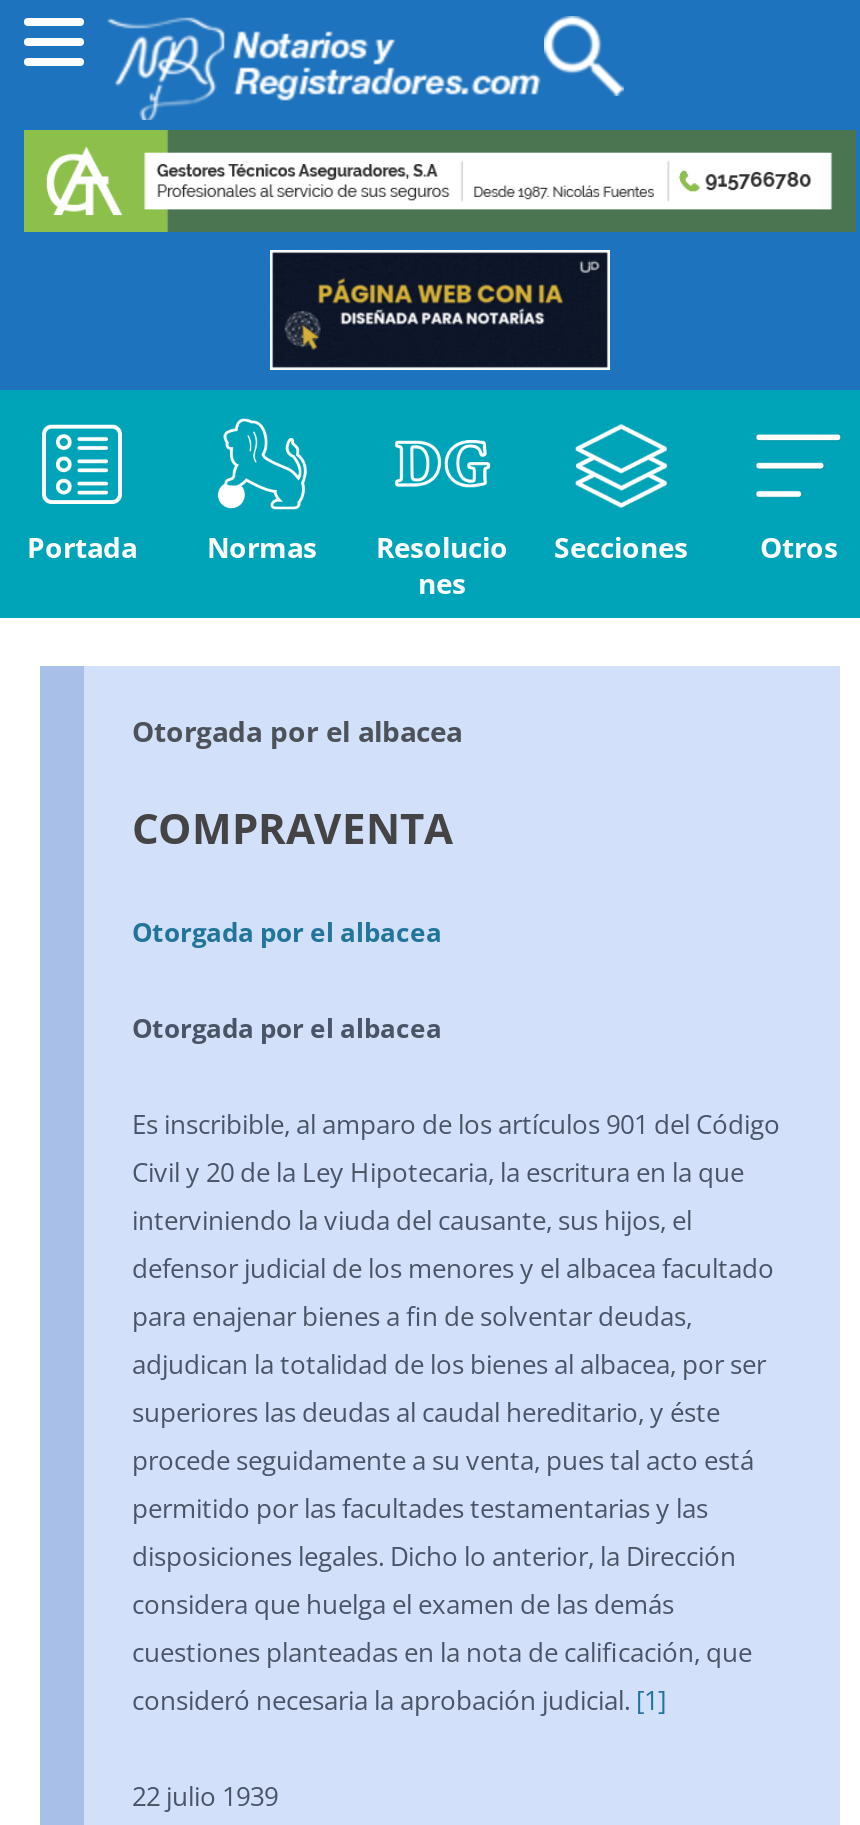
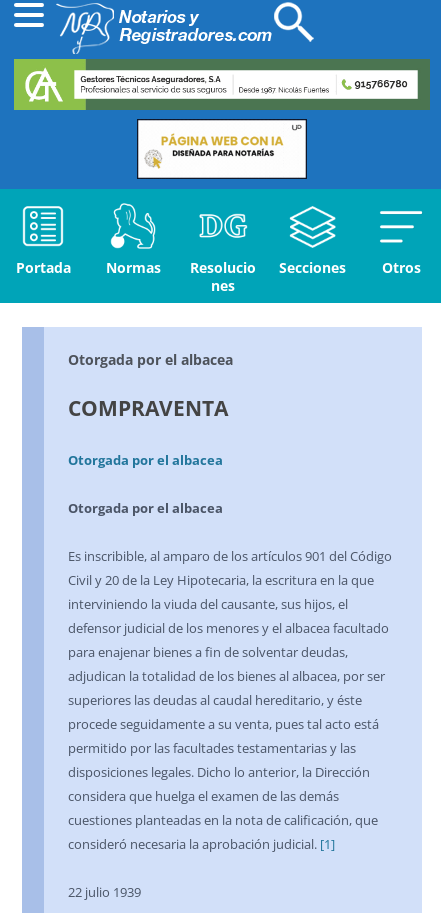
- [image]
+ [image]
